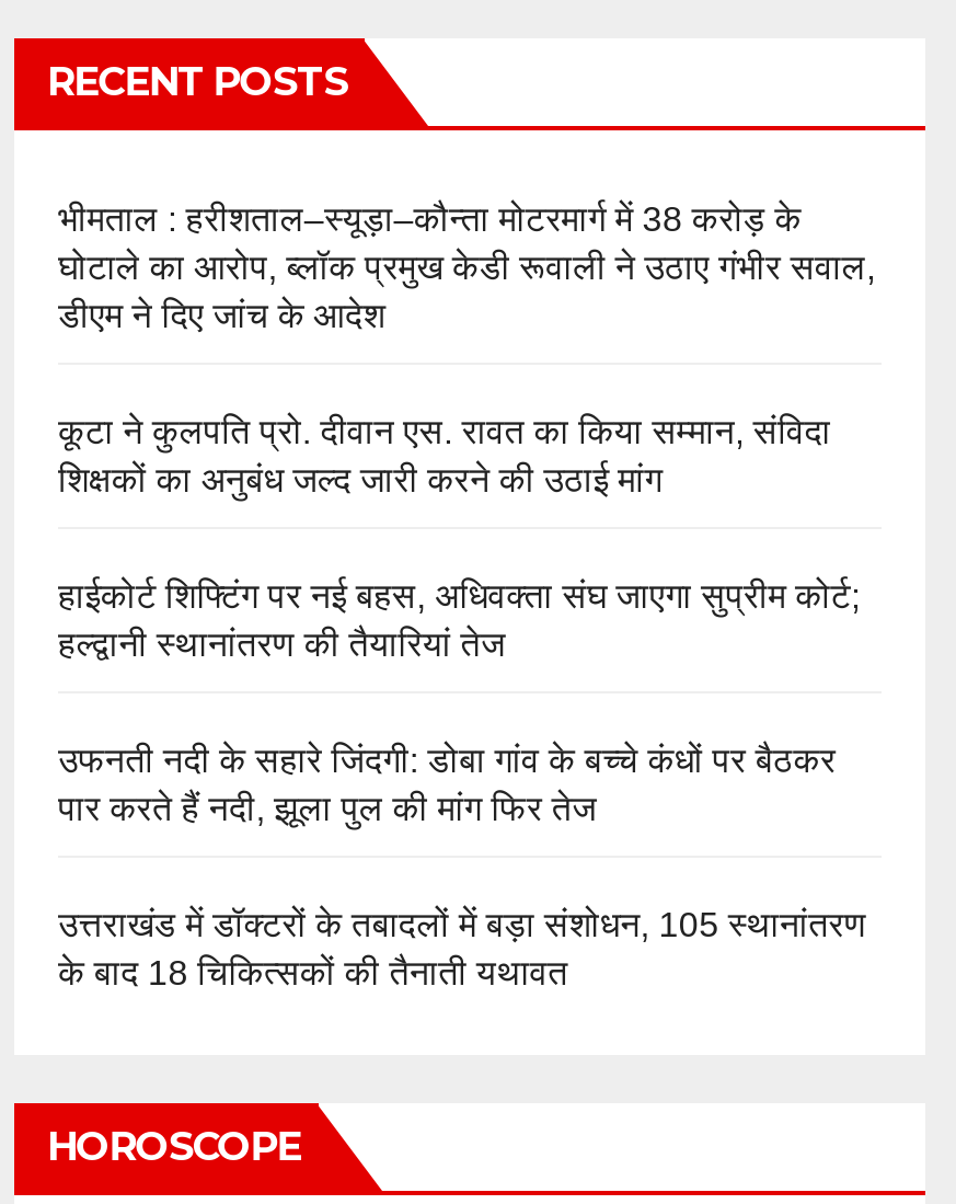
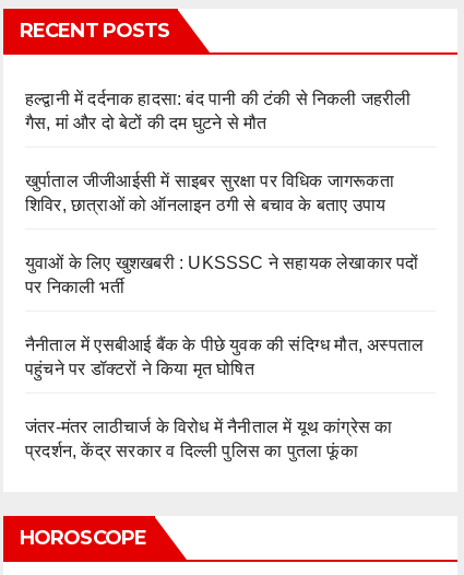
- भीमताल : हरीशताल–स्यूड़ा–कौन्ता मोटरमार्ग में 38 करोड़ के
- घोटाले का आरोप, ब्लॉक प्रमुख केडी रूवाली ने उठाए गंभीर सवाल,
- डीएम ने दिए जांच के आदेश
+ हल्द्वानी में दर्दनाक हादसा: बंद पानी की टंकी से निकली जहरीली
+ गैस, मां और दो बेटों की दम घुटने से मौत

- कूटा ने कुलपति प्रो. दीवान एस. रावत का किया सम्मान, संविदा
- शिक्षकों का अनुबंध जल्द जारी करने की उठाई मांग
+ खुर्पाताल जीजीआईसी में साइबर सुरक्षा पर विधिक जागरूकता
+ शिविर, छात्राओं को ऑनलाइन ठगी से बचाव के बताए उपाय

- हाईकोर्ट शिफ्टिंग पर नई बहस, अधिवक्ता संघ जाएगा सुप्रीम कोर्ट;
- हल्द्वानी स्थानांतरण की तैयारियां तेज
+ युवाओं के लिए खुशखबरी : UKSSSC ने सहायक लेखाकार पदों
+ पर निकाली भर्ती

- उफनती नदी के सहारे जिंदगी: डोबा गांव के बच्चे कंधों पर बैठकर
- पार करते हैं नदी, झूला पुल की मांग फिर तेज
+ नैनीताल में एसबीआई बैंक के पीछे युवक की संदिग्ध मौत, अस्पताल
+ पहुंचने पर डॉक्टरों ने किया मृत घोषित

- उत्तराखंड में डॉक्टरों के तबादलों में बड़ा संशोधन, 105 स्थानांतरण
- के बाद 18 चिकित्सकों की तैनाती यथावत
+ जंतर-मंतर लाठीचार्ज के विरोध में नैनीताल में यूथ कांग्रेस का
+ प्रदर्शन, केंद्र सरकार व दिल्ली पुलिस का पुतला फूंका
